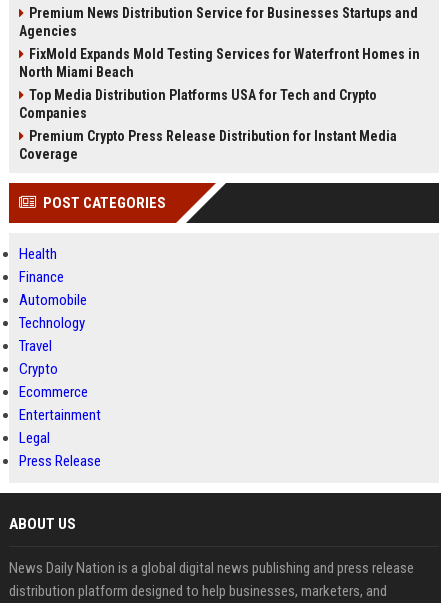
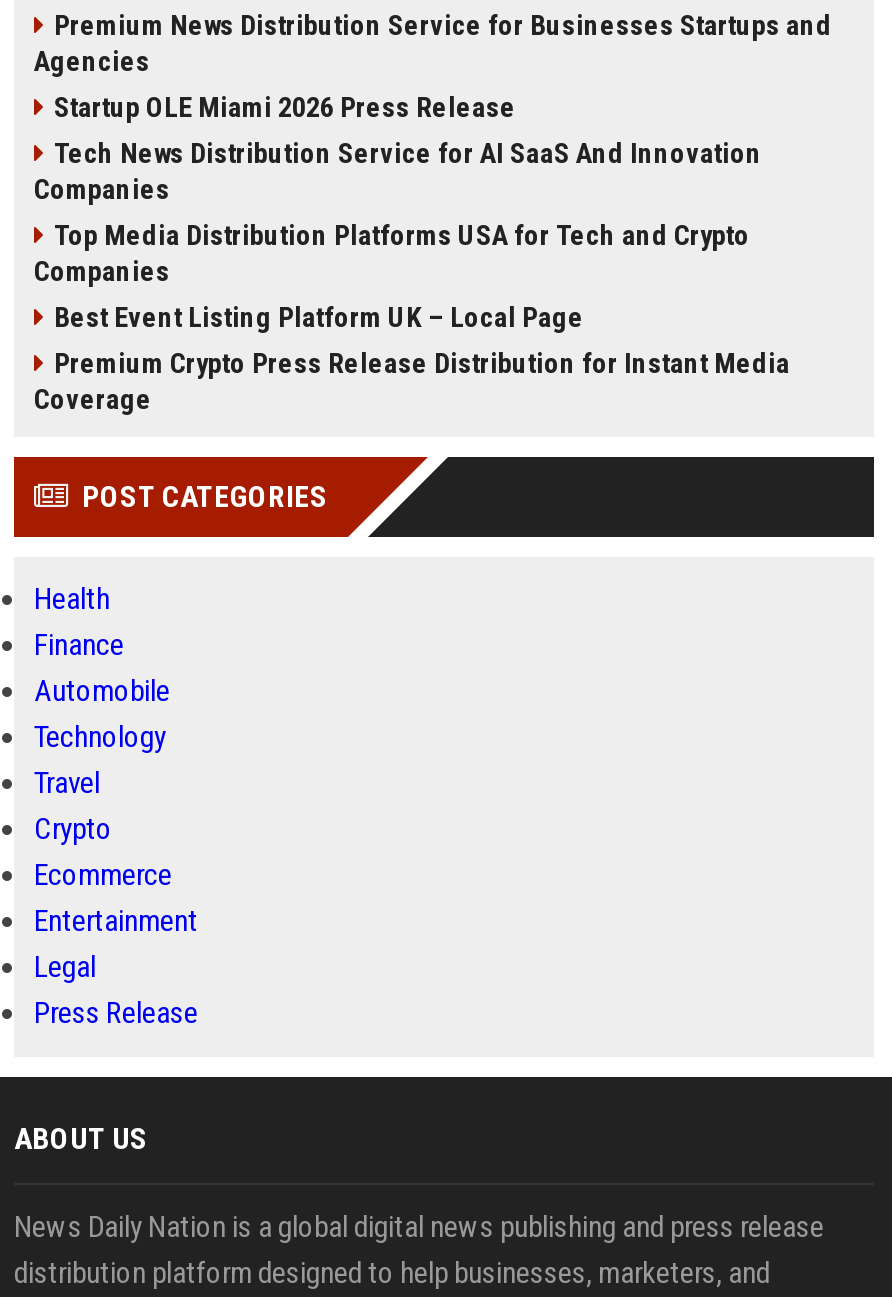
- FixMold Expands Mold Testing Services for Waterfront Homes in
- North Miami Beach
+ Startup OLE Miami 2026 Press Release
+ Tech News Distribution Service for AI SaaS And Innovation
+ Companies

+ Best Event Listing Platform UK – Local Page
